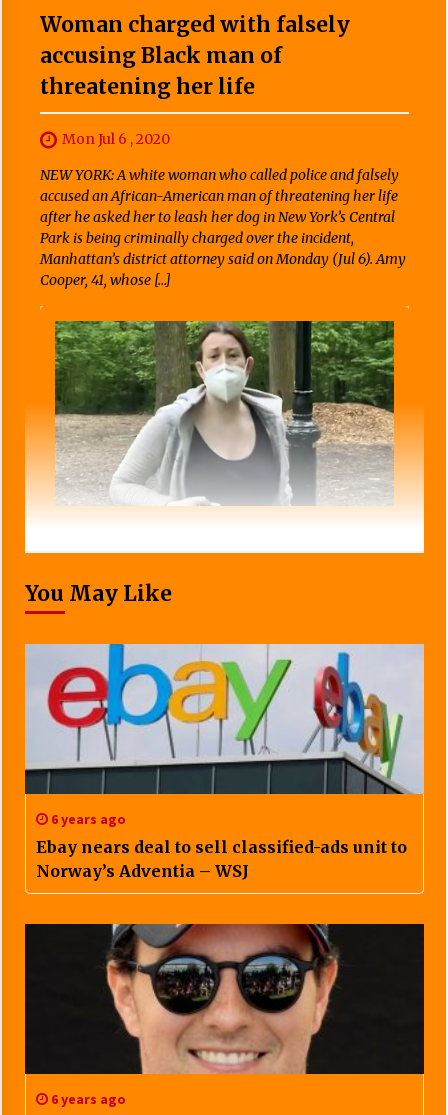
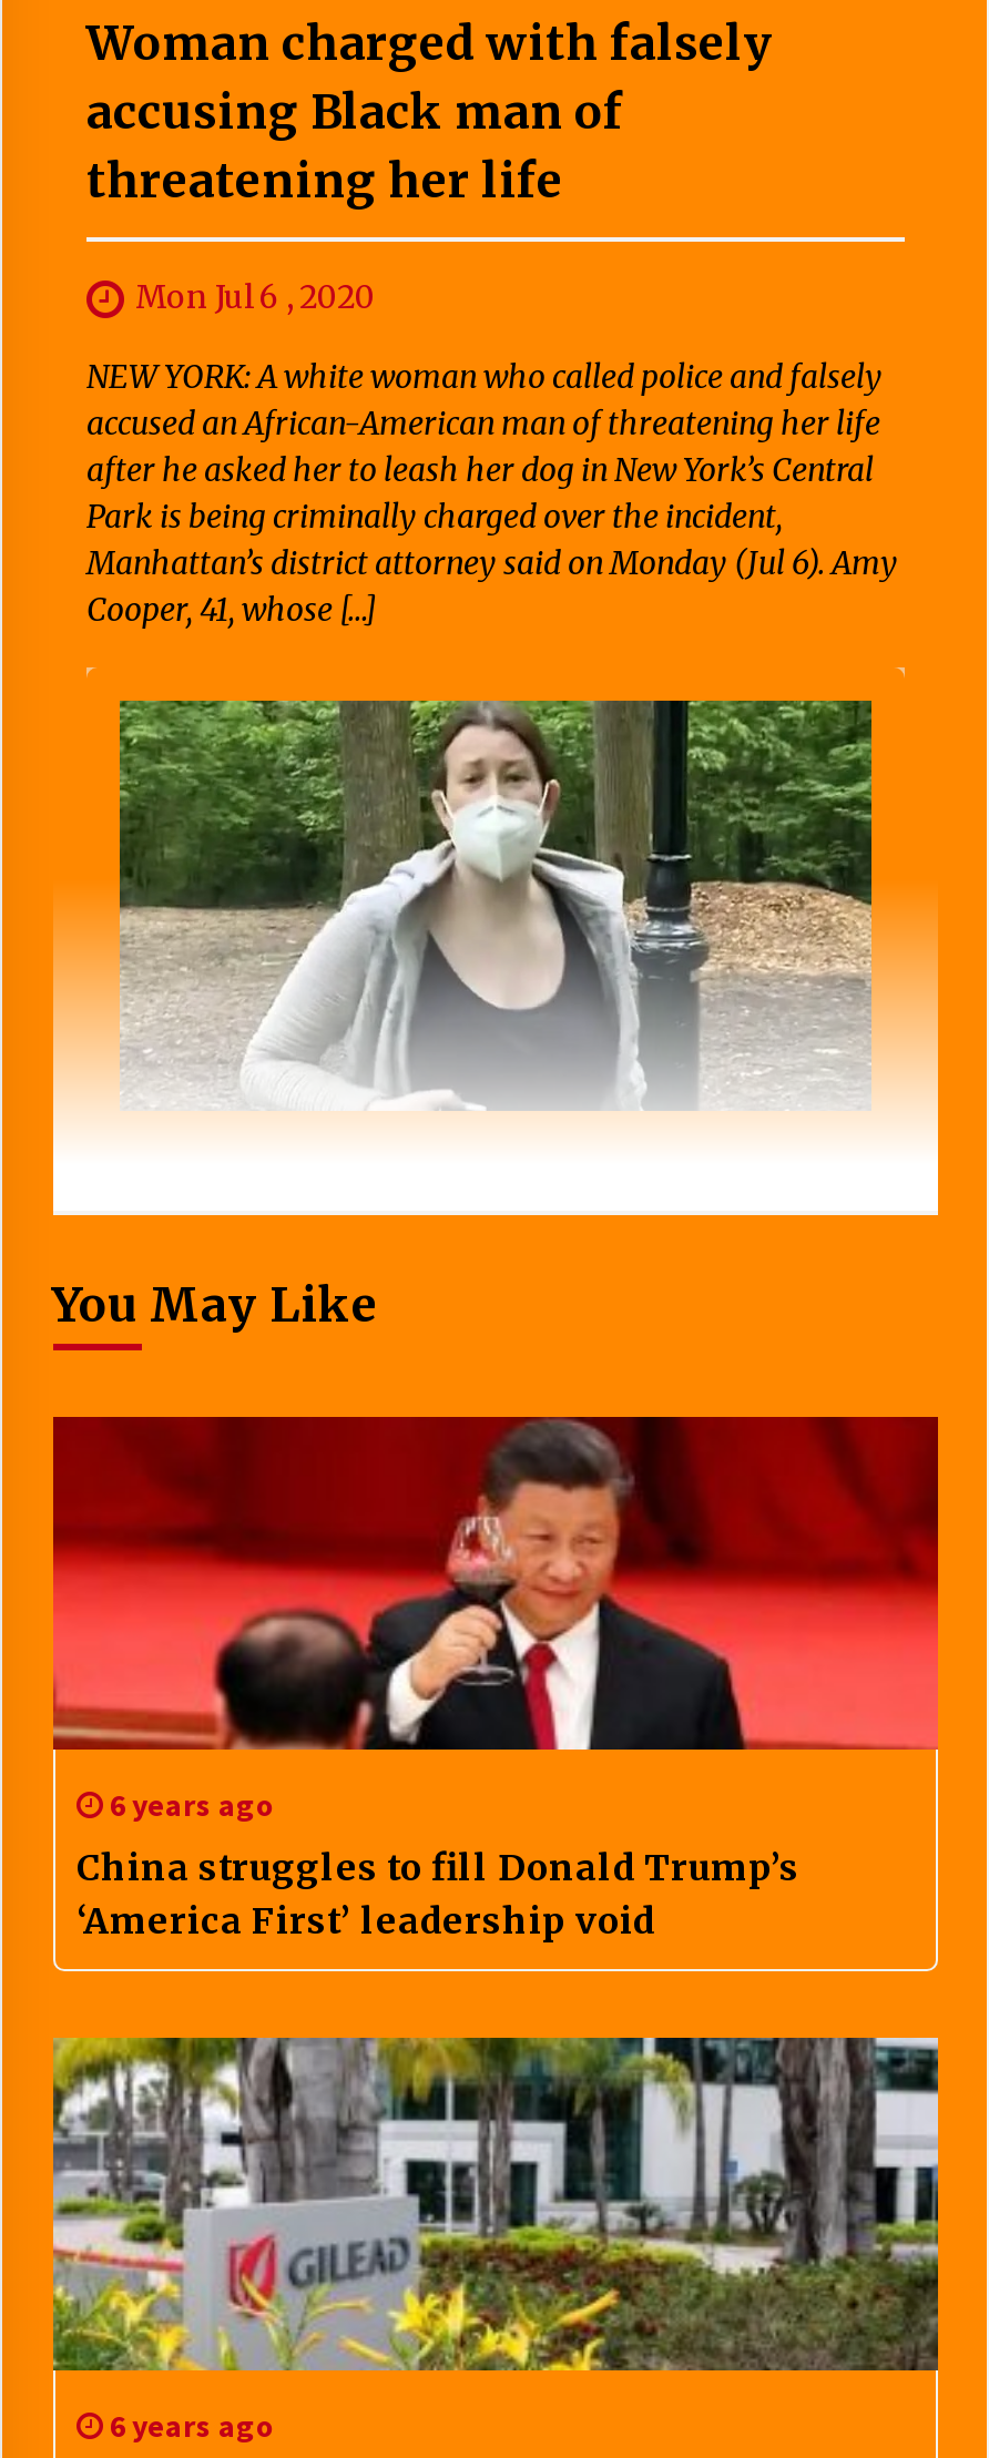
- [image]
+ [image]

- Ebay nears deal to sell classified-ads unit to
- Norway’s Adventia – WSJ
+ China struggles to fill Donald Trump’s
+ ‘America First’ leadership void

- [image]
+ [image]
